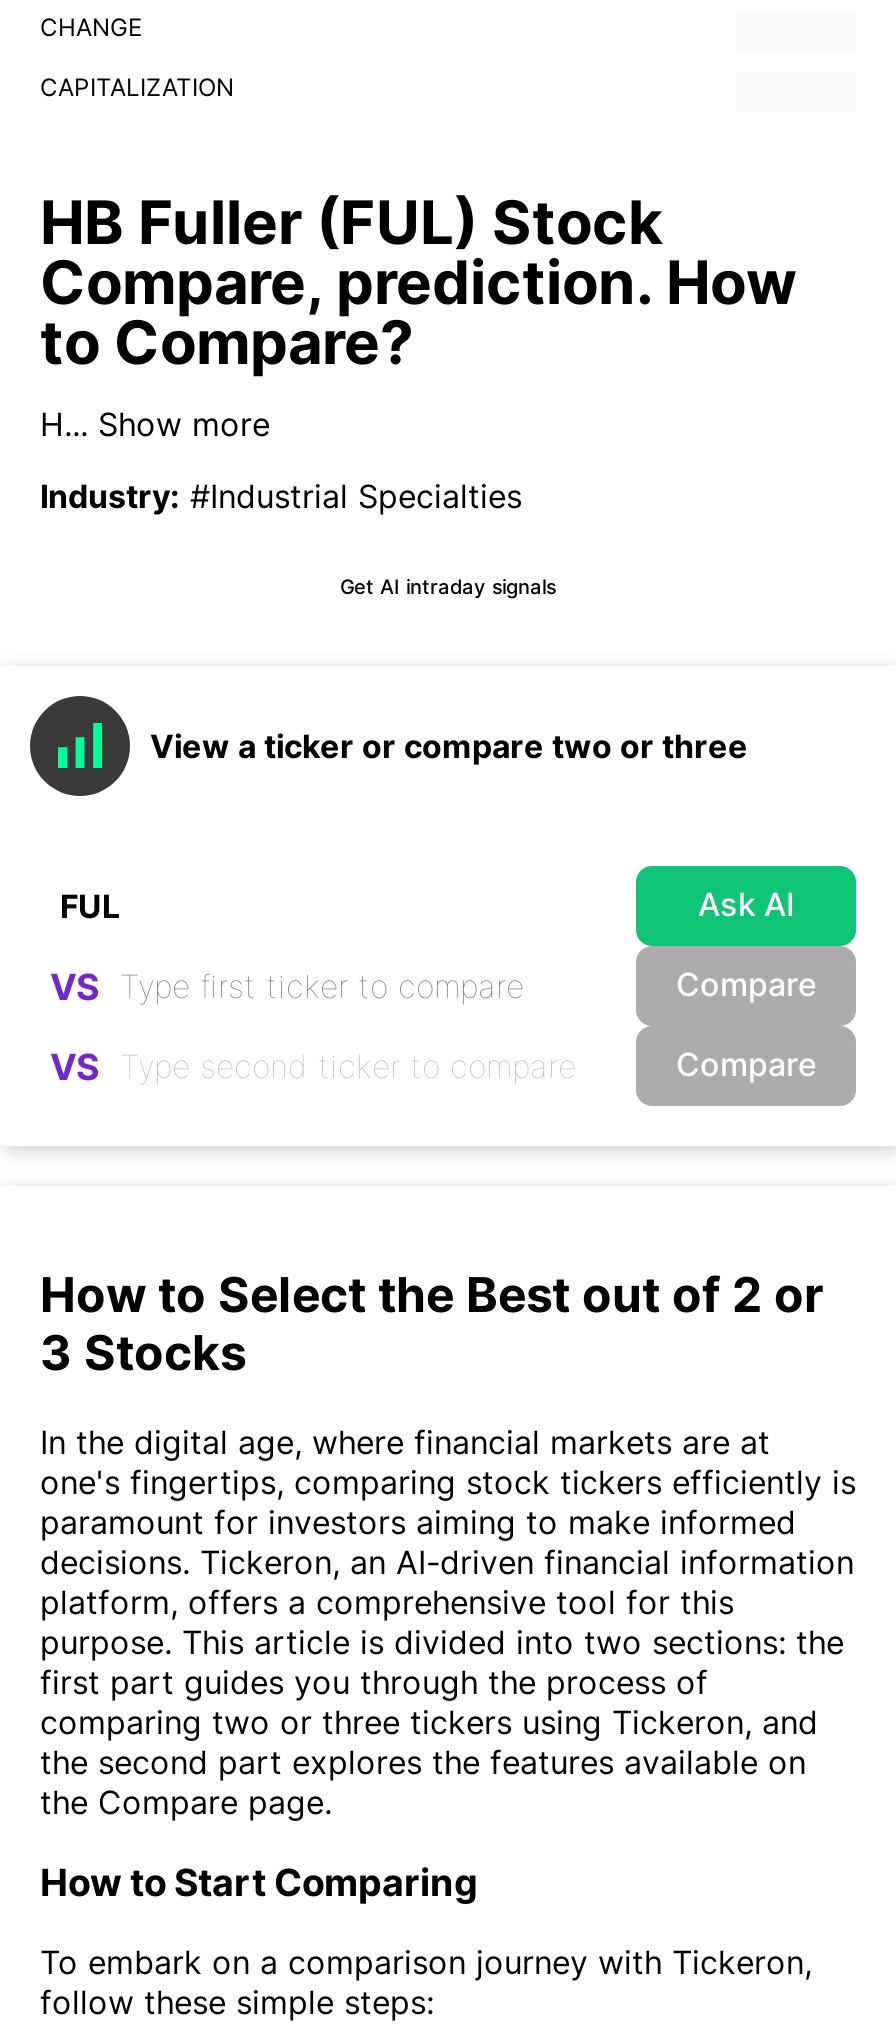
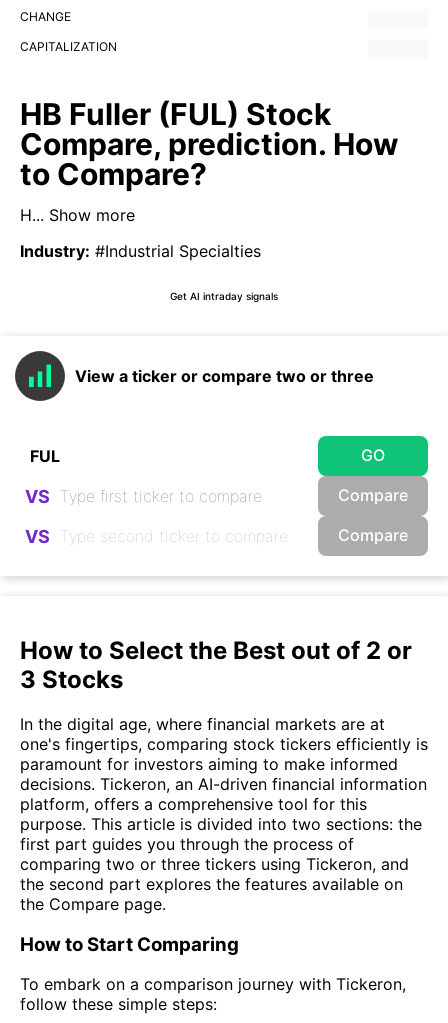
- Ask AI
+ GO
